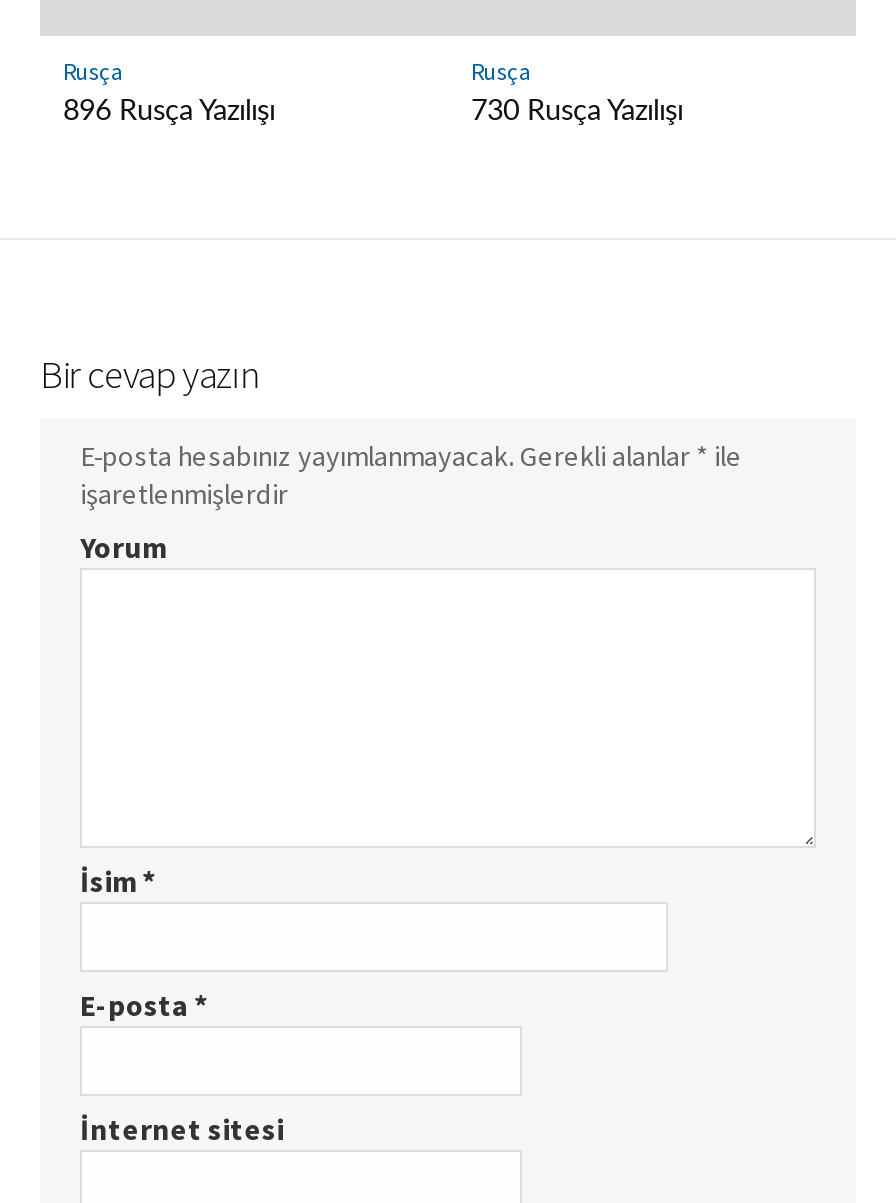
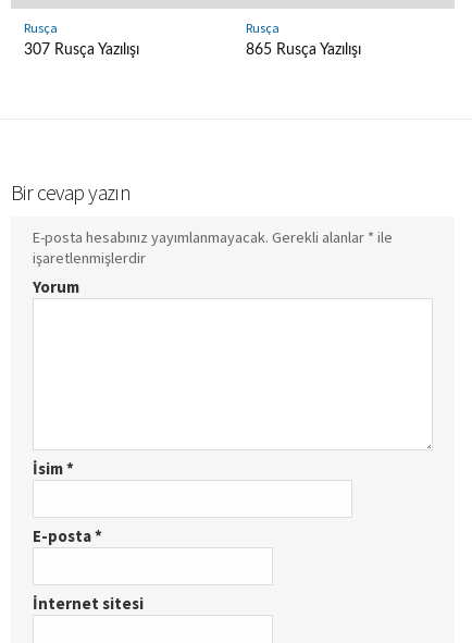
- 896 Rusça Yazılışı
+ 307 Rusça Yazılışı

- 730 Rusça Yazılışı
+ 865 Rusça Yazılışı
